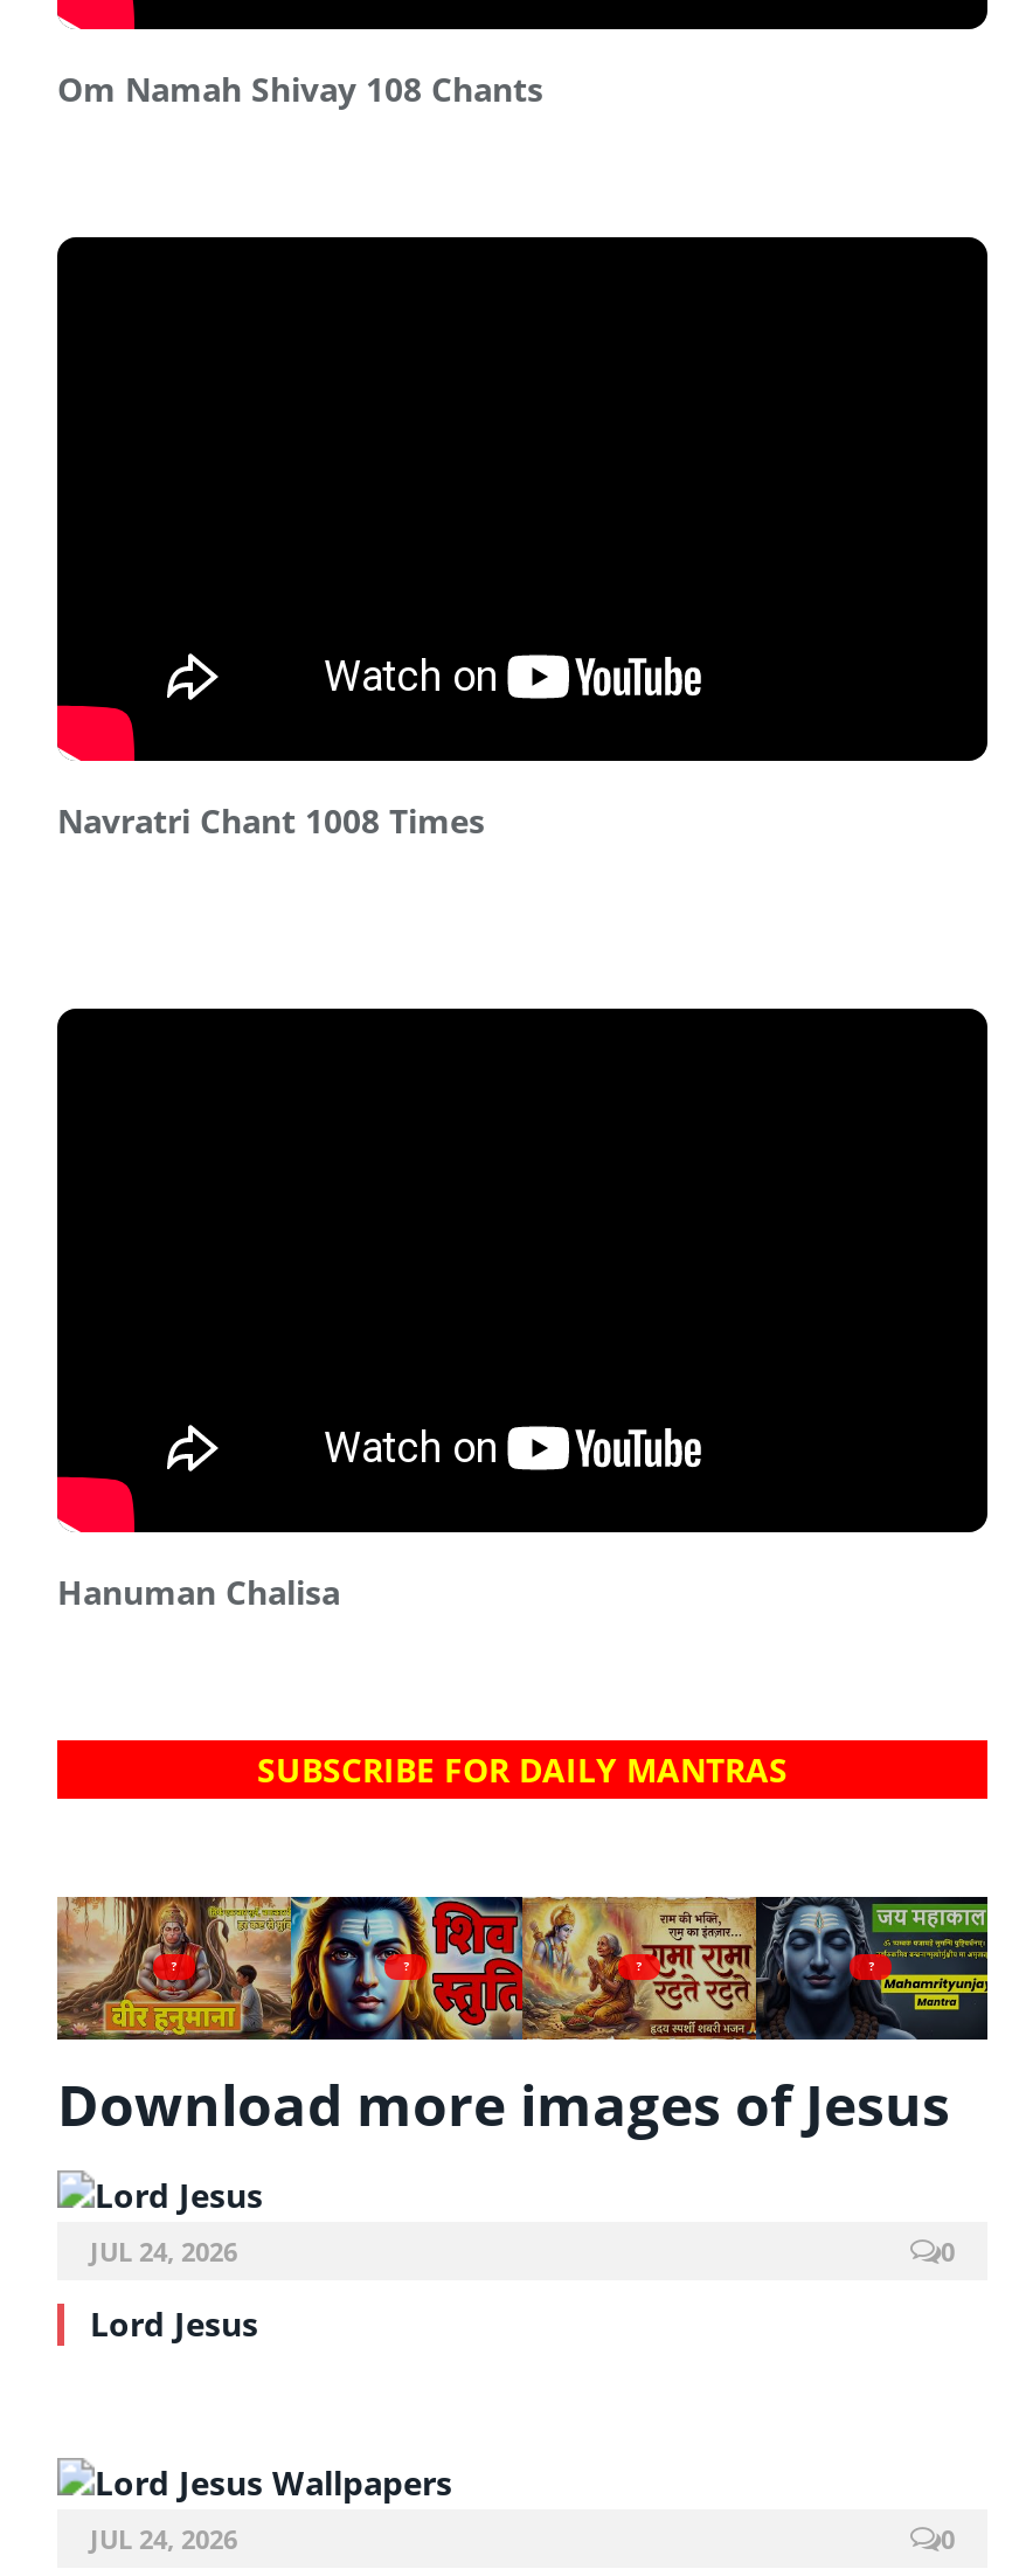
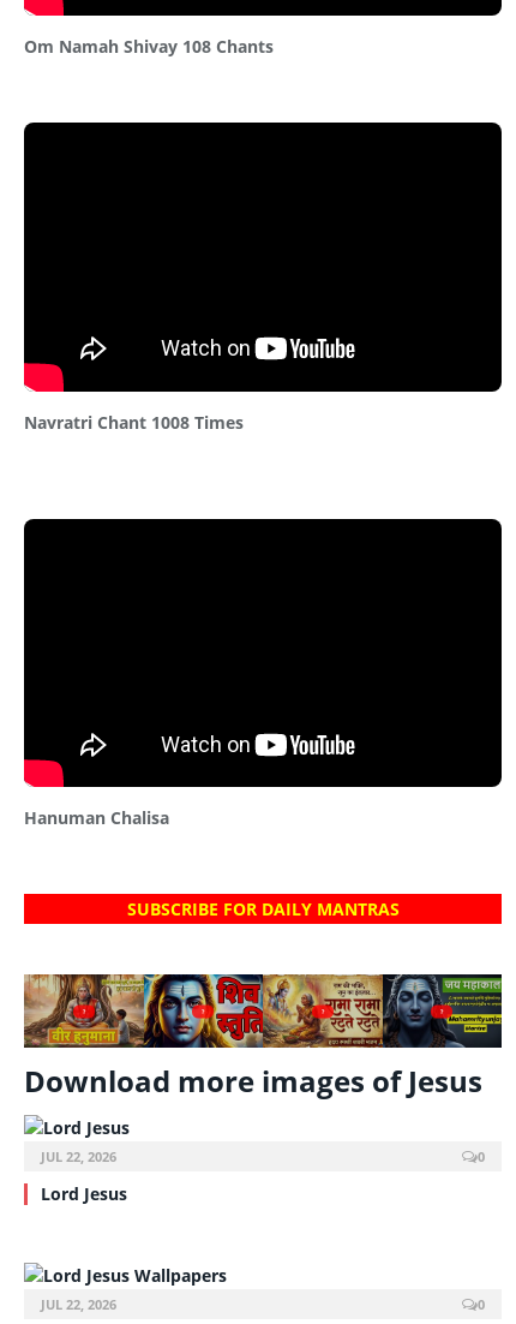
- JUL 24, 2026
+ JUL 22, 2026

- JUL 24, 2026
+ JUL 22, 2026
